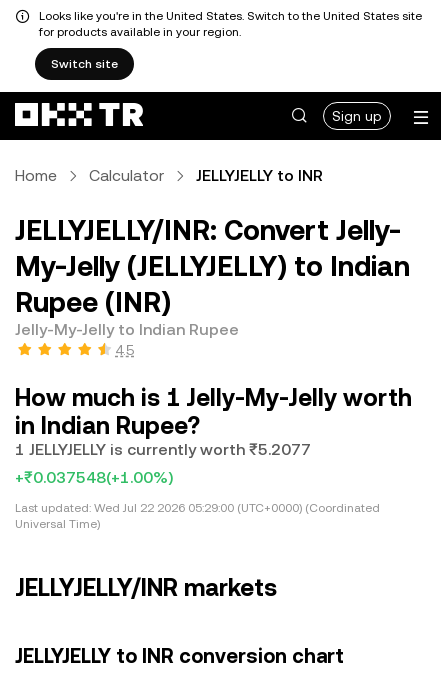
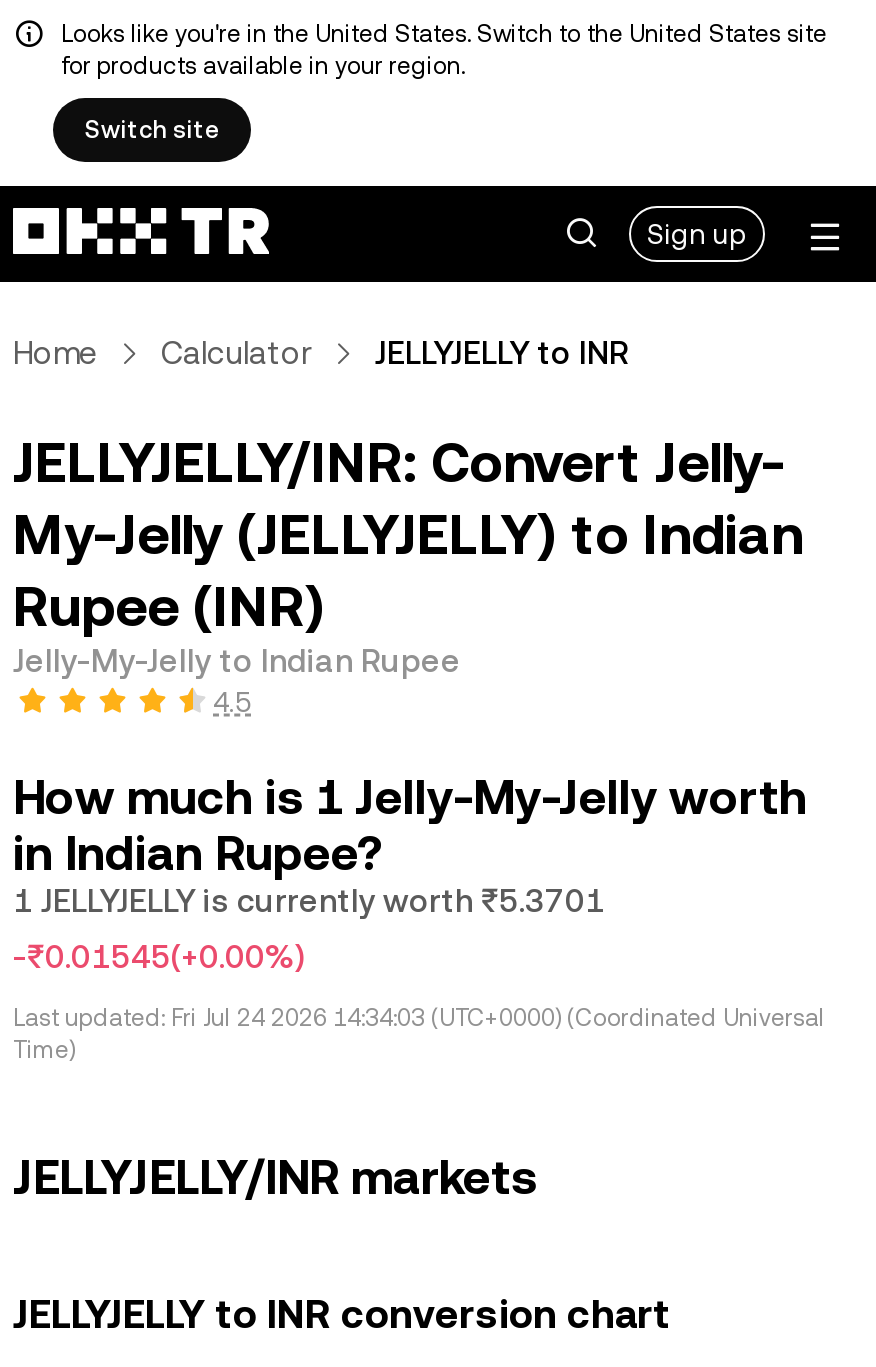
- 1 JELLYJELLY is currently worth ₹5.2077
+ 1 JELLYJELLY is currently worth ₹5.3701

- +₹0.037548(+1.00%)
+ -₹0.01545(+0.00%)

- Last updated: Wed Jul 22 2026 05:29:00 (UTC+0000) (Coordinated
- Universal Time)
+ Last updated: Fri Jul 24 2026 14:34:03 (UTC+0000) (Coordinated Universal
+ Time)
